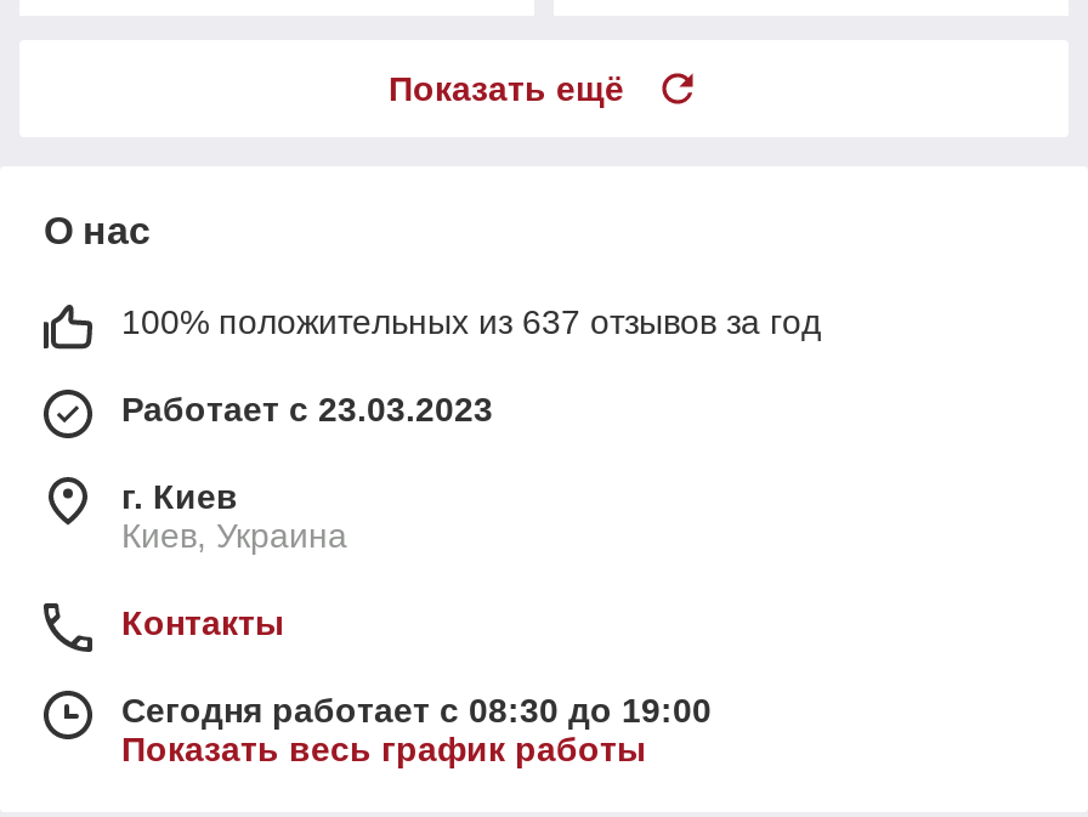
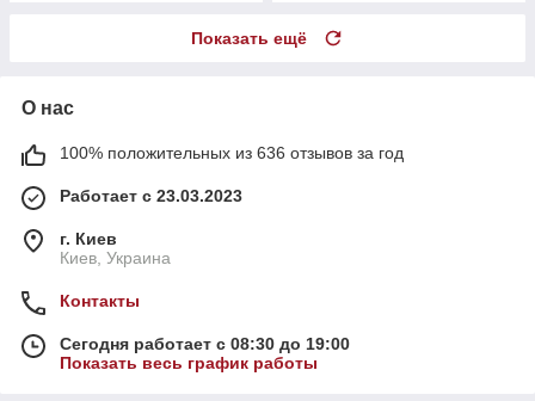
- 100% положительных из 637 отзывов за год
+ 100% положительных из 636 отзывов за год
